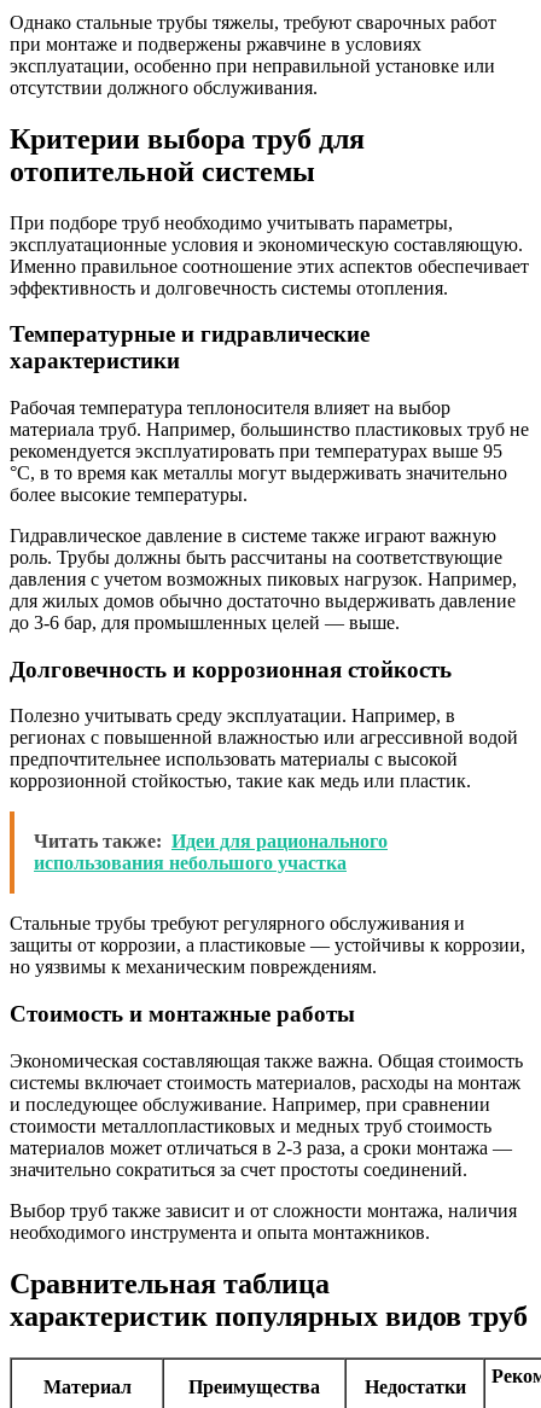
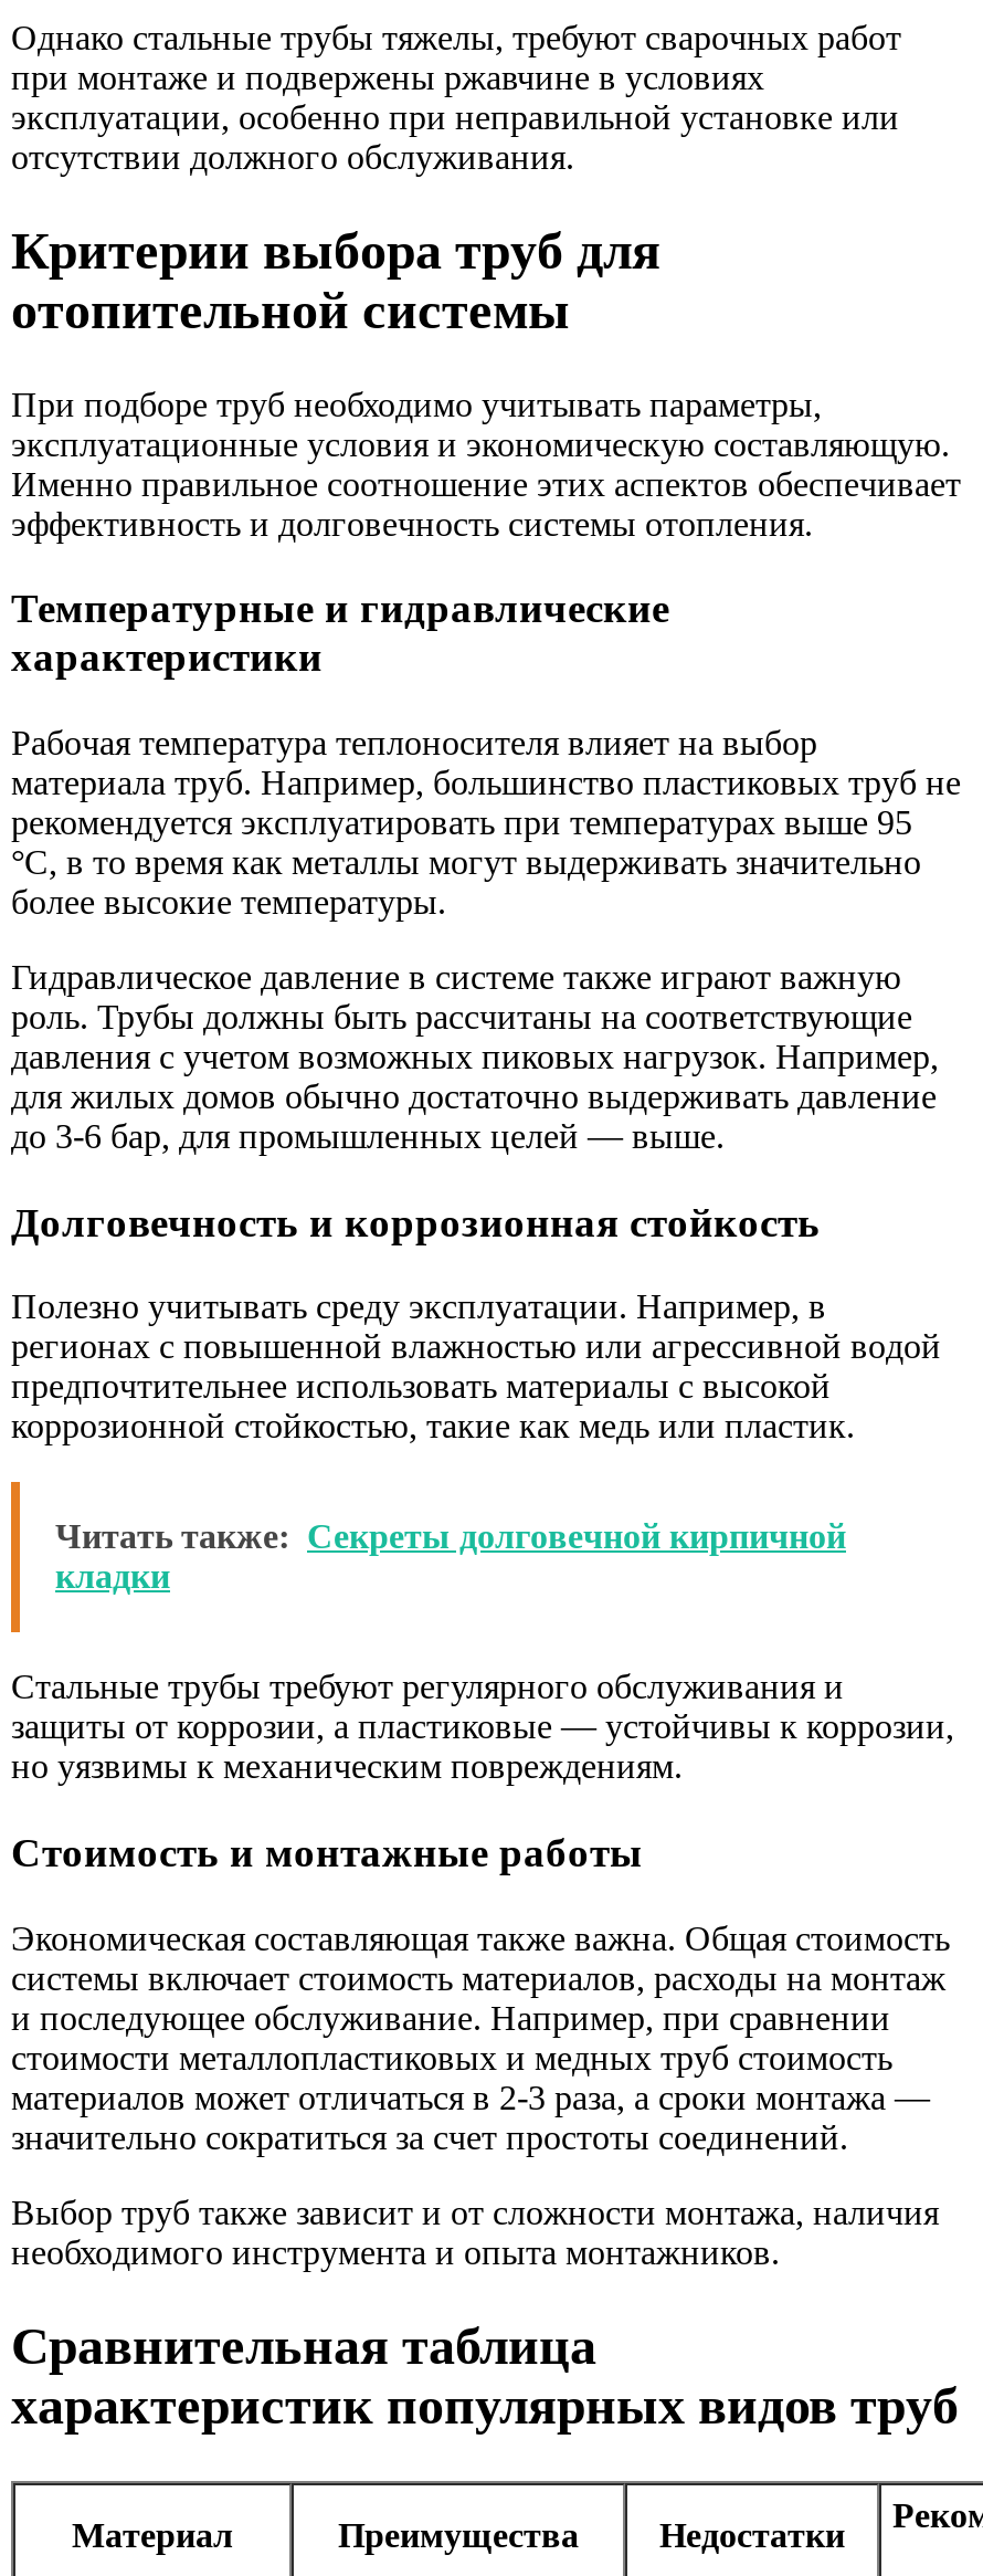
- Читать также: Идеи для рационального
- использования небольшого участка
+ Читать также: Секреты долговечной кирпичной
+ кладки
